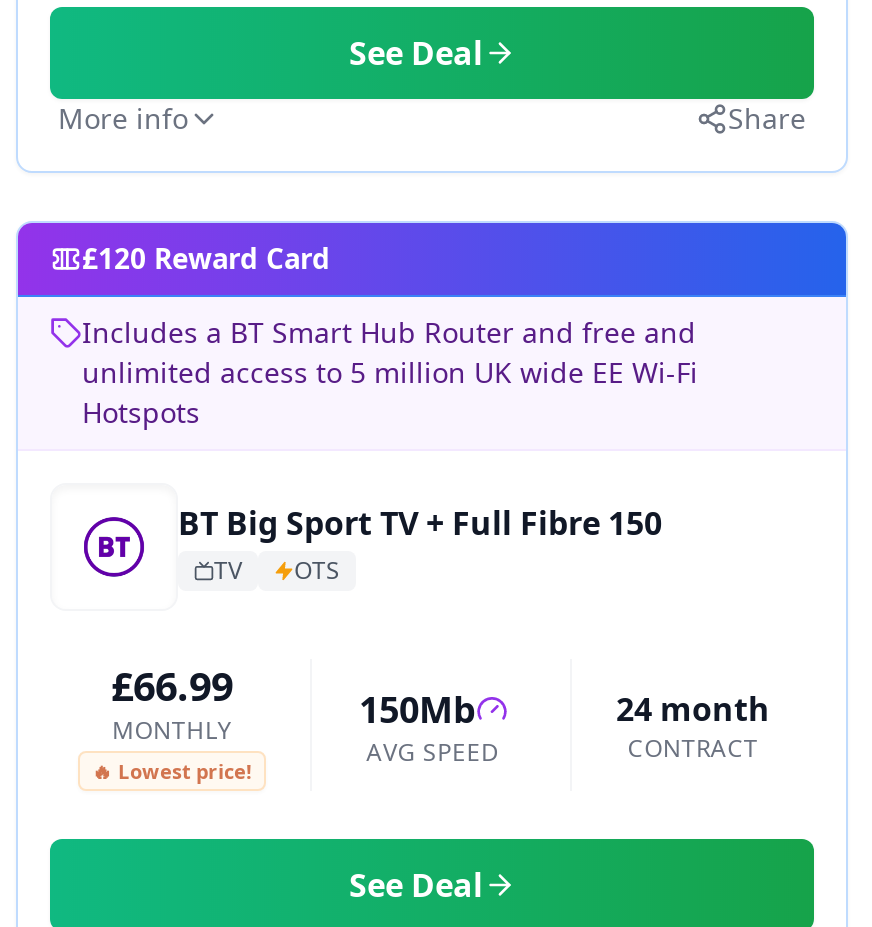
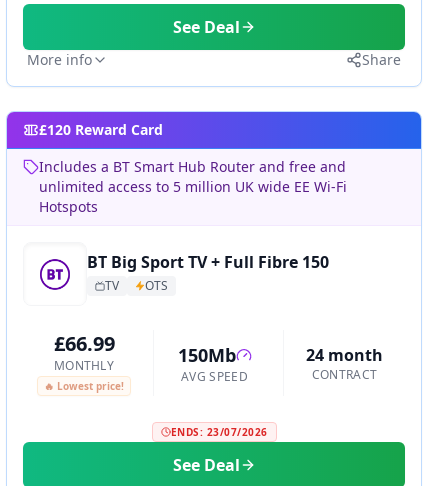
+ ENDS: 23/07/2026
